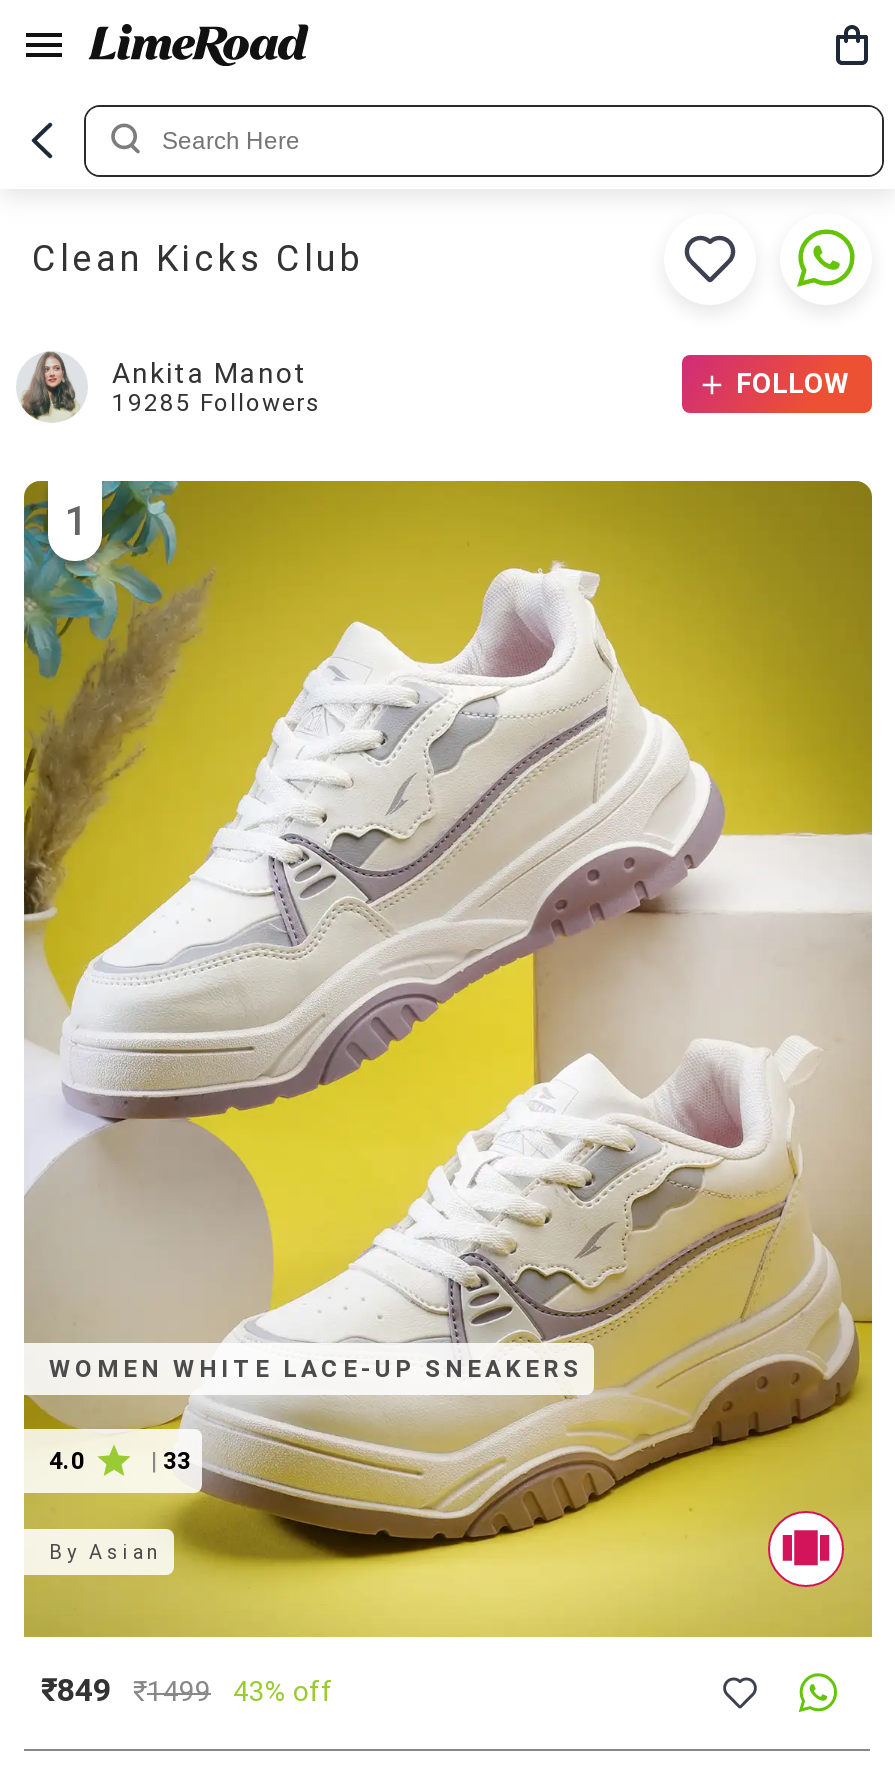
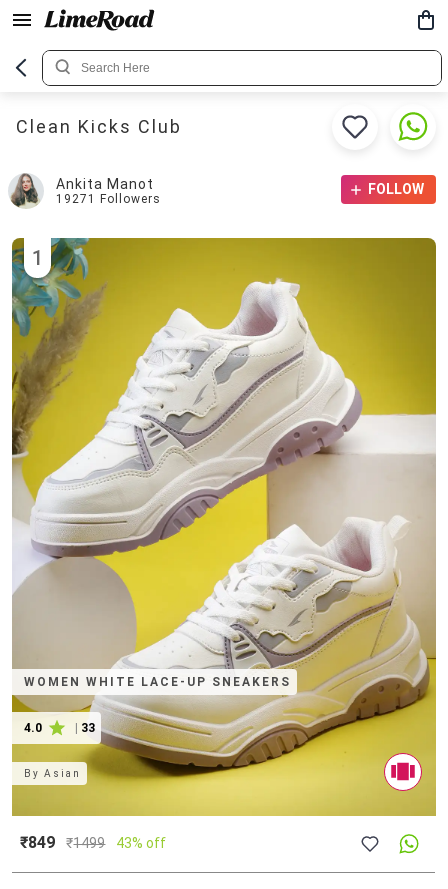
- 19285 Followers
+ 19271 Followers
